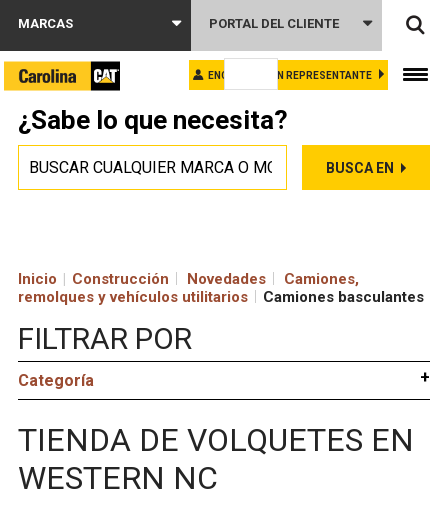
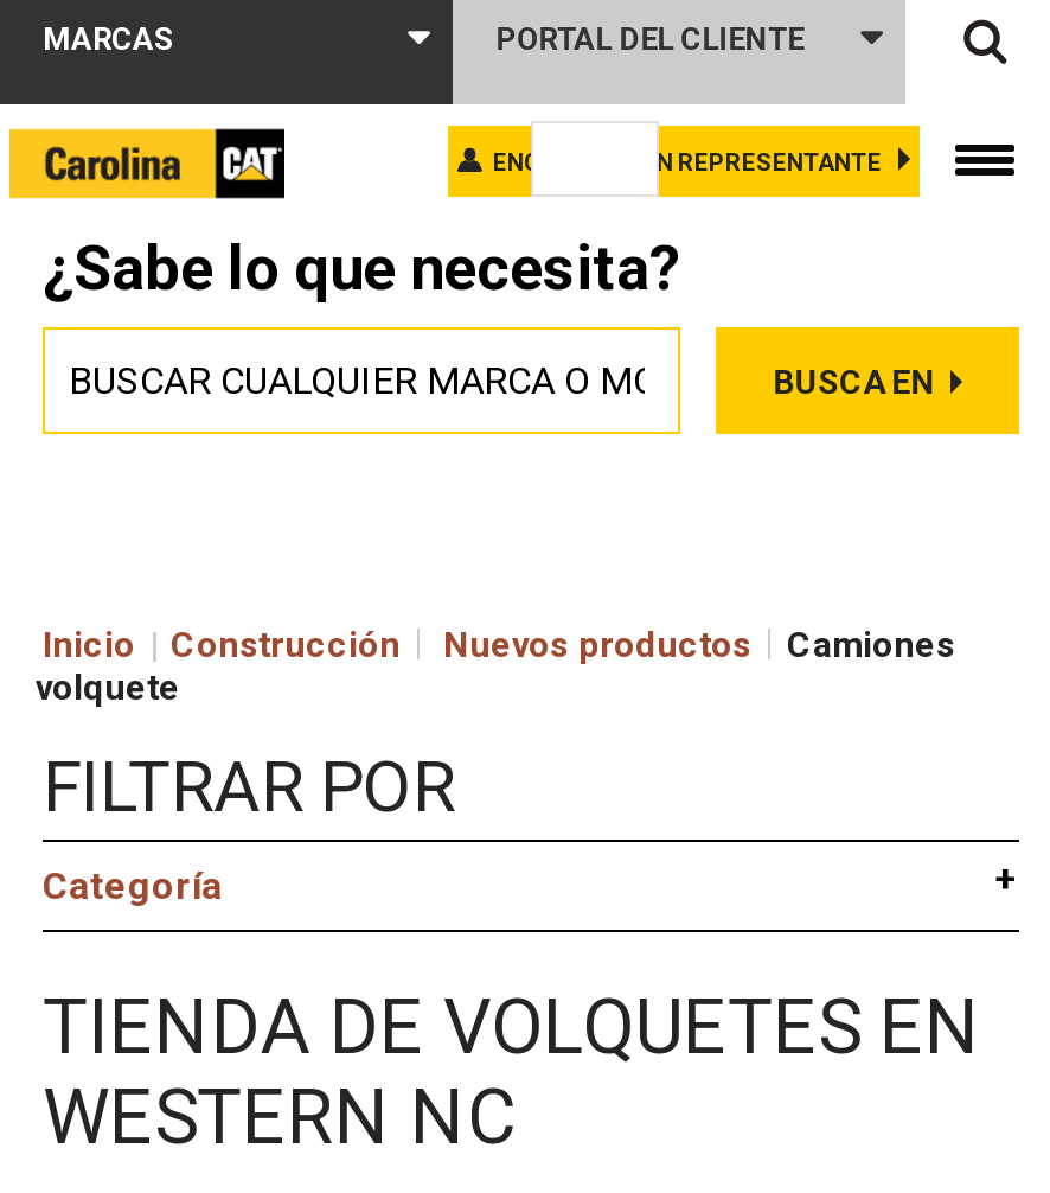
- Novedades
- Camiones,
- remolques y vehículos utilitarios
- Camiones basculantes
+ Nuevos productos
+ Camiones
+ volquete
